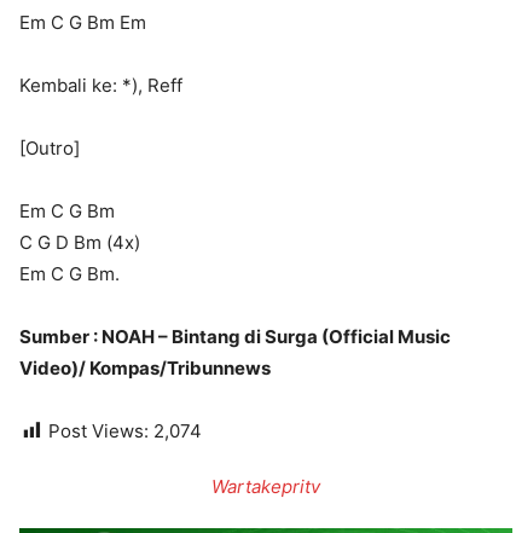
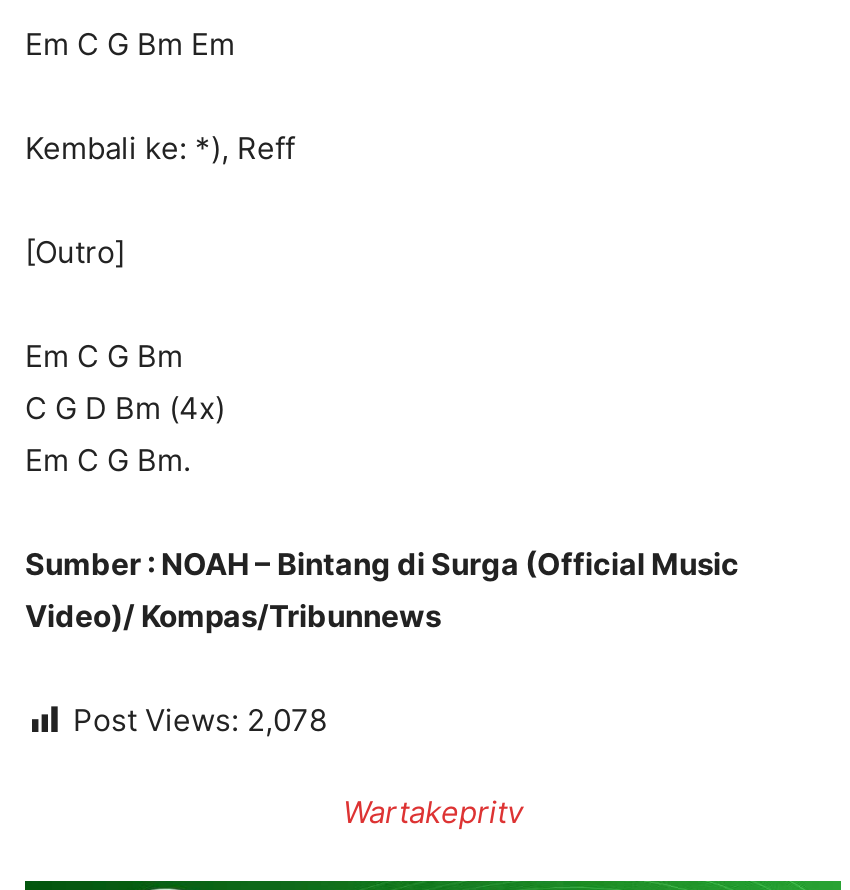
- Post Views: 2,074
+ Post Views: 2,078
